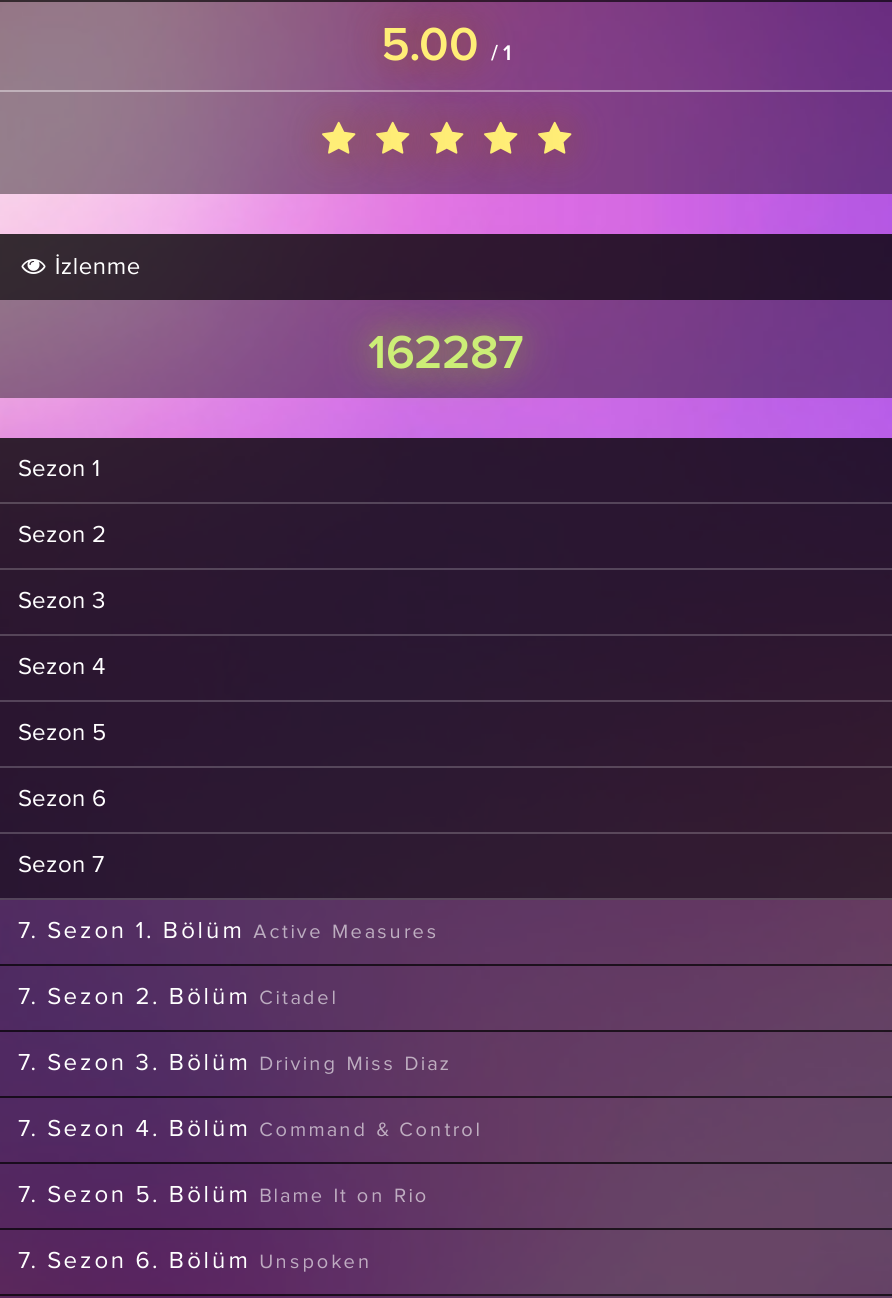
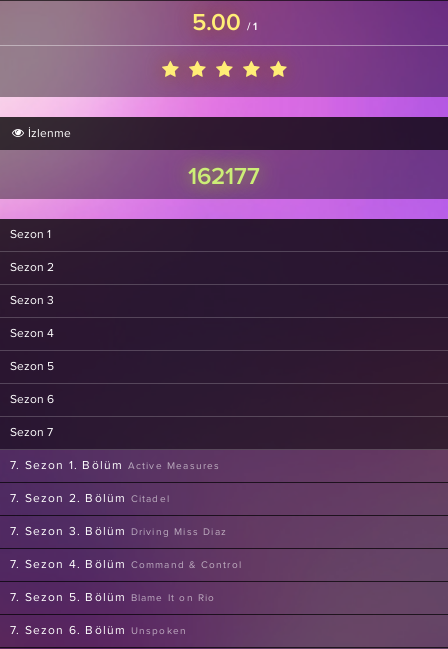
- 162287
+ 162177
